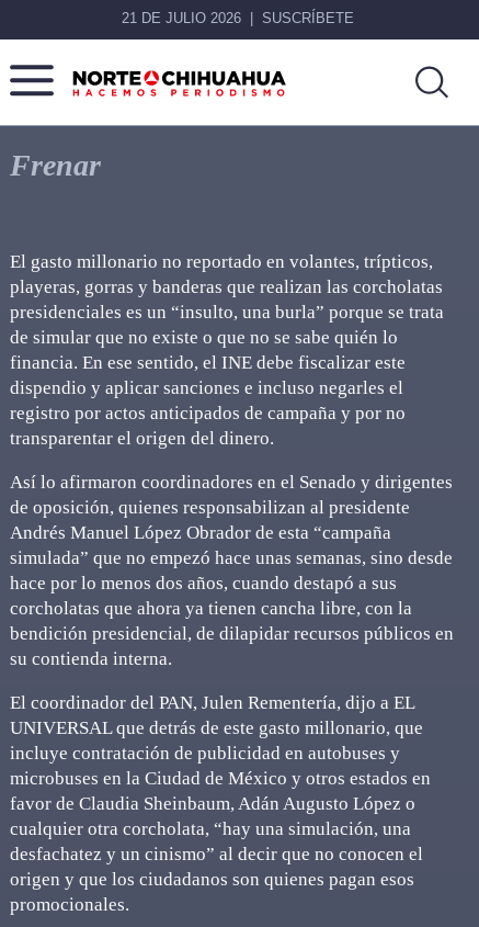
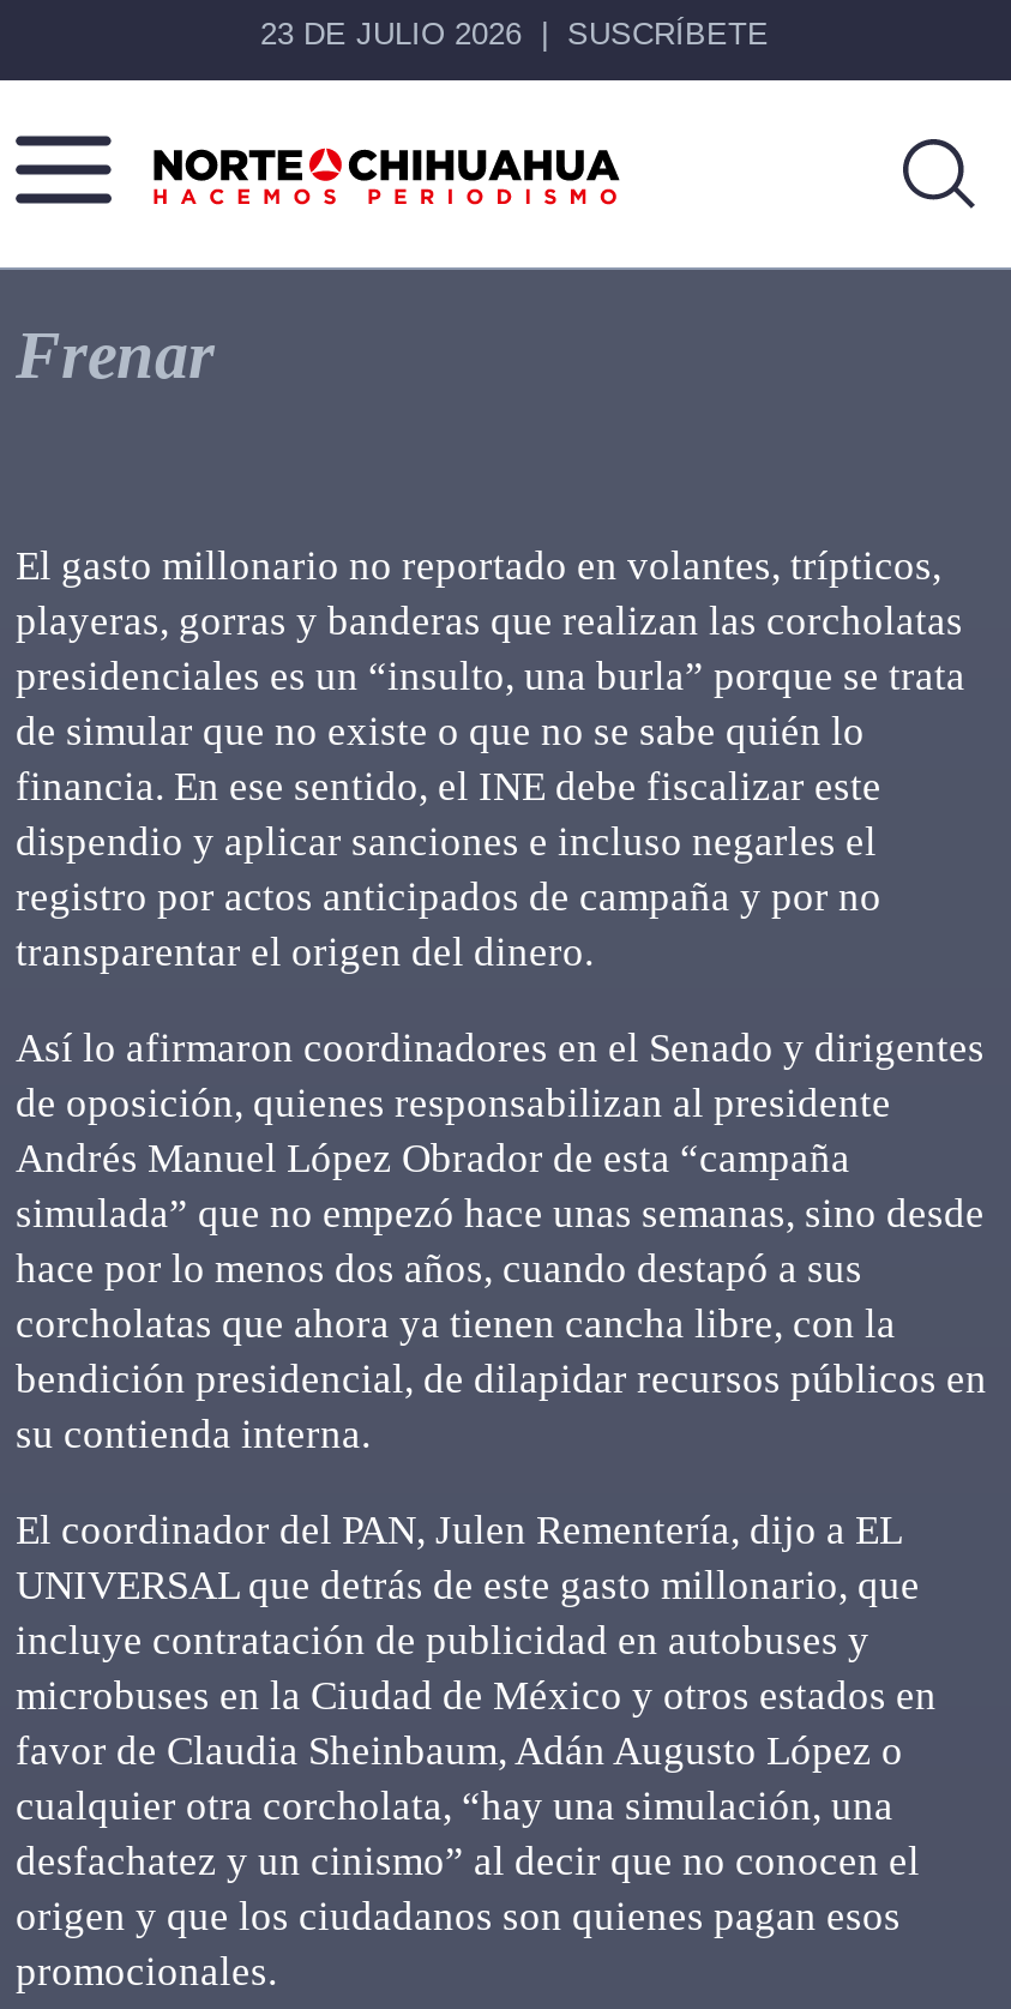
- 21 DE JULIO 2026 SUSCRÍBETE
+ 23 DE JULIO 2026 SUSCRÍBETE
